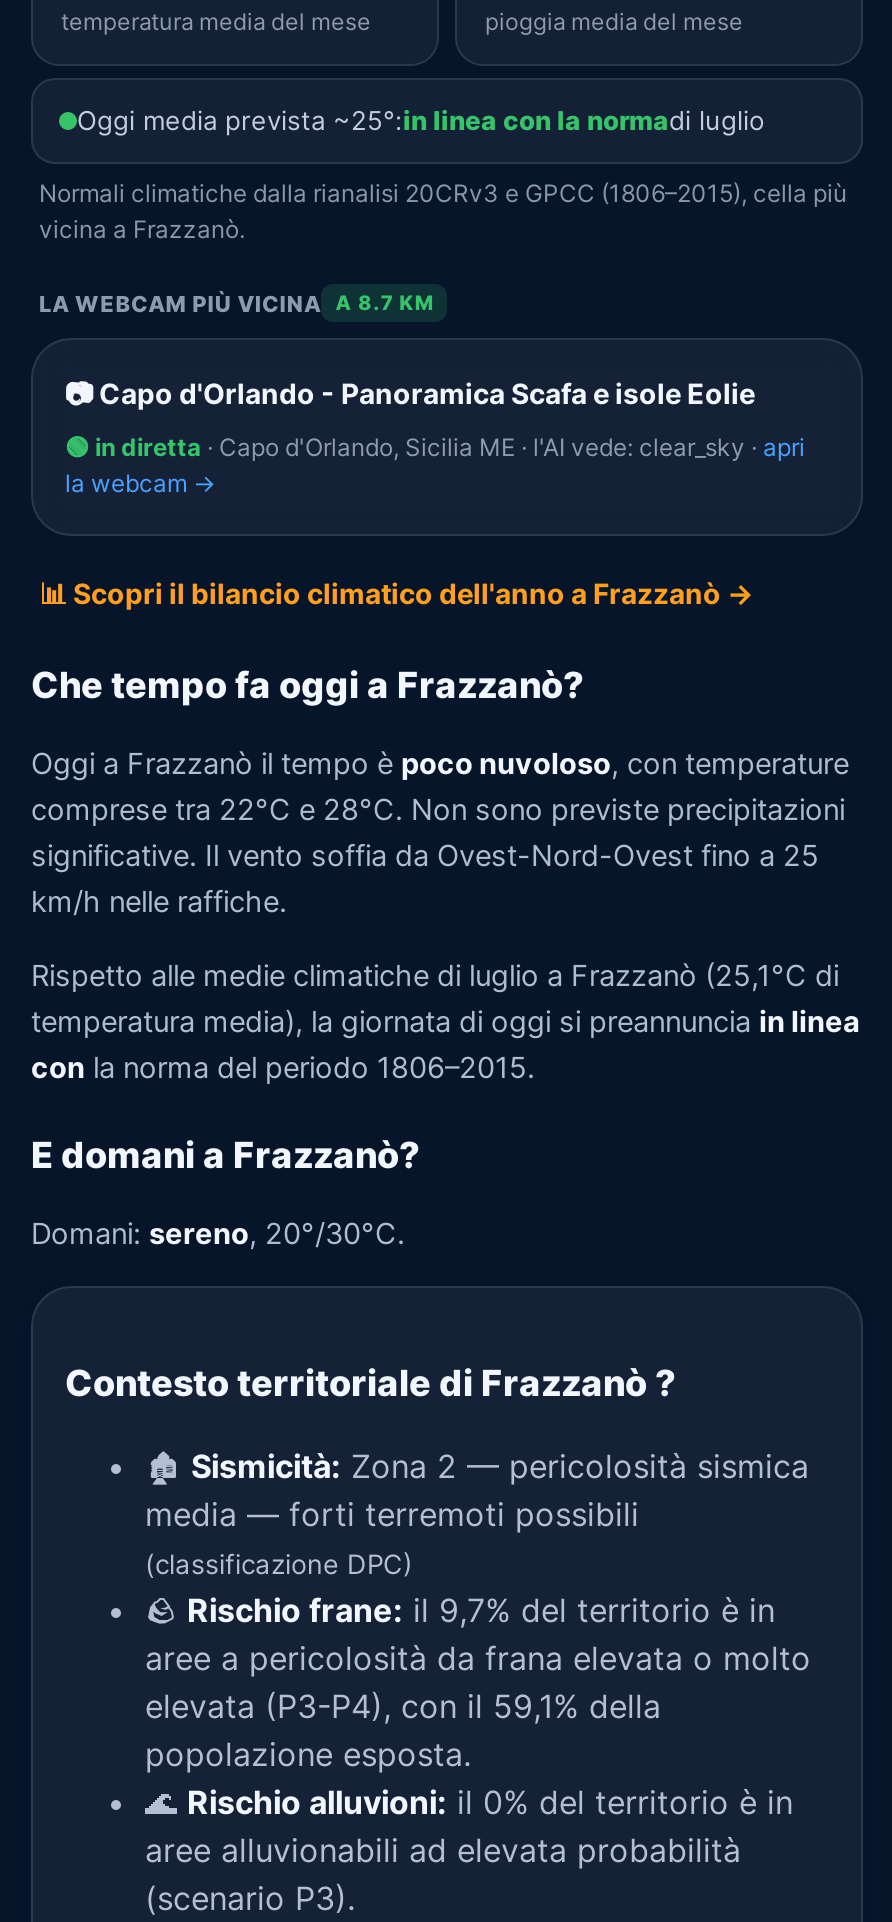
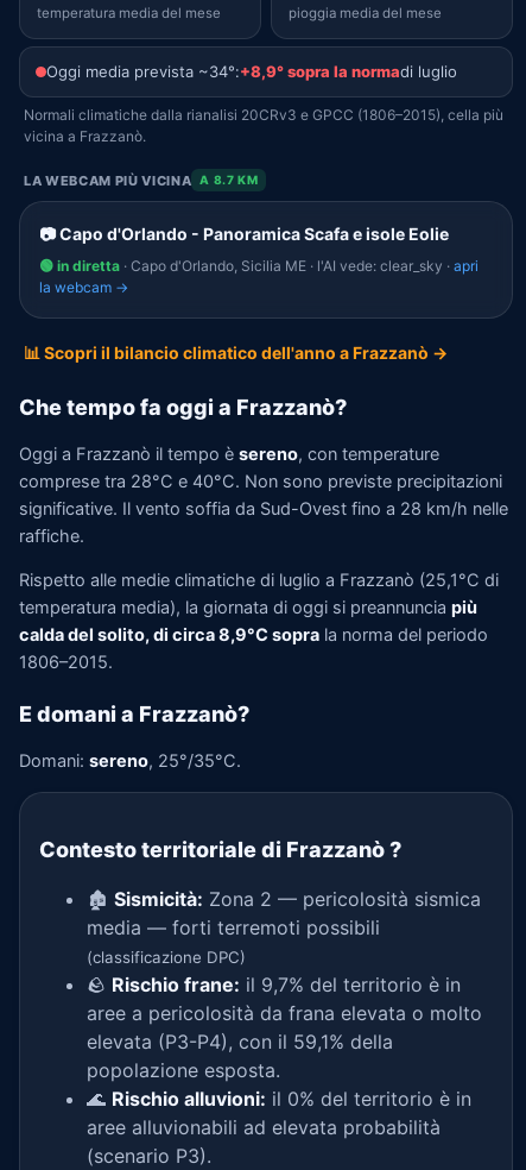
- Oggi media prevista ~25°:in linea con la normadi luglio
+ Oggi media prevista ~34°:+8,9° sopra la normadi luglio

- Oggi a Frazzanò il tempo è poco nuvoloso, con temperature
- comprese tra 22°C e 28°C. Non sono previste precipitazioni
- significative. Il vento soffia da Ovest-Nord-Ovest fino a 25
- km/h nelle raffiche.
+ Oggi a Frazzanò il tempo è sereno, con temperature
+ comprese tra 28°C e 40°C. Non sono previste precipitazioni
+ significative. Il vento soffia da Sud-Ovest fino a 28 km/h nelle
+ raffiche.

- temperatura media), la giornata di oggi si preannuncia in linea
- con la norma del periodo 1806–2015.
+ temperatura media), la giornata di oggi si preannuncia più
+ calda del solito, di circa 8,9°C sopra la norma del periodo
+ 1806–2015.

- Domani: sereno, 20°/30°C.
+ Domani: sereno, 25°/35°C.
